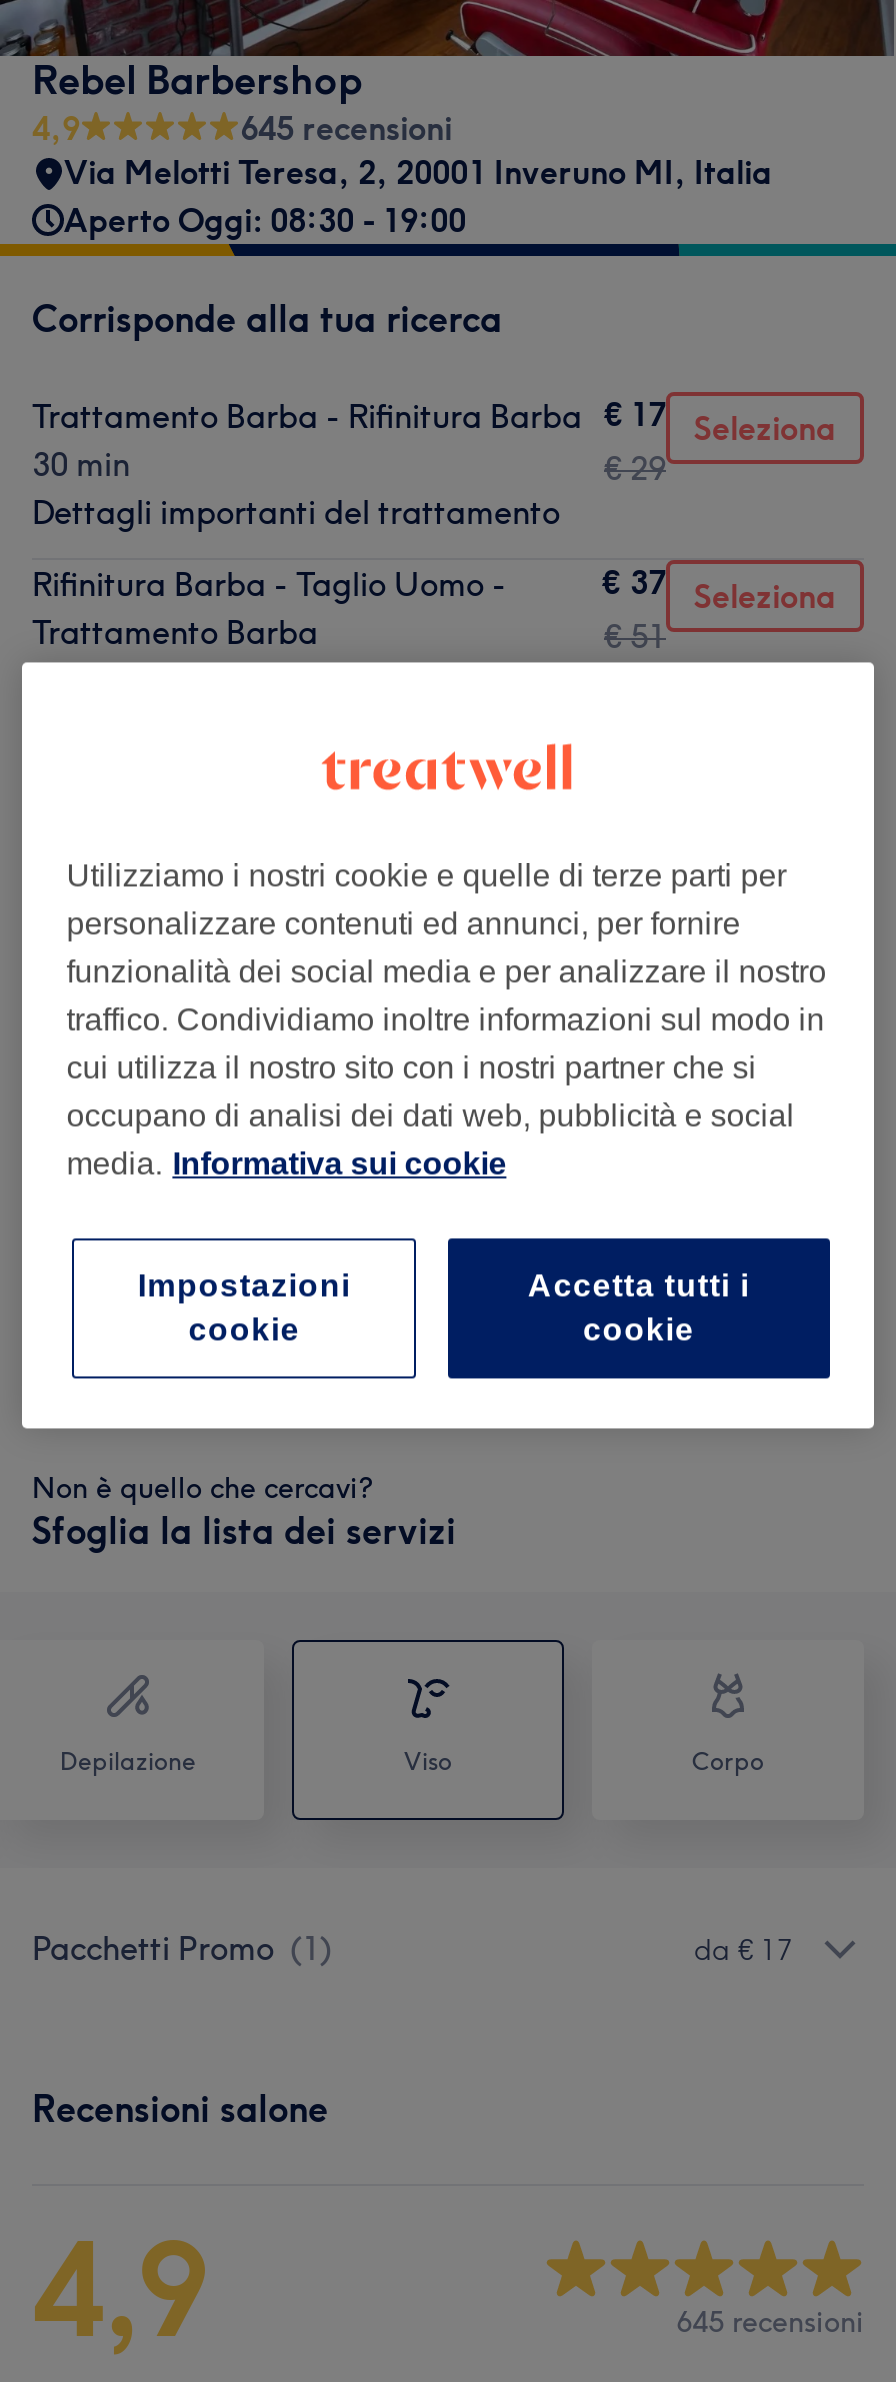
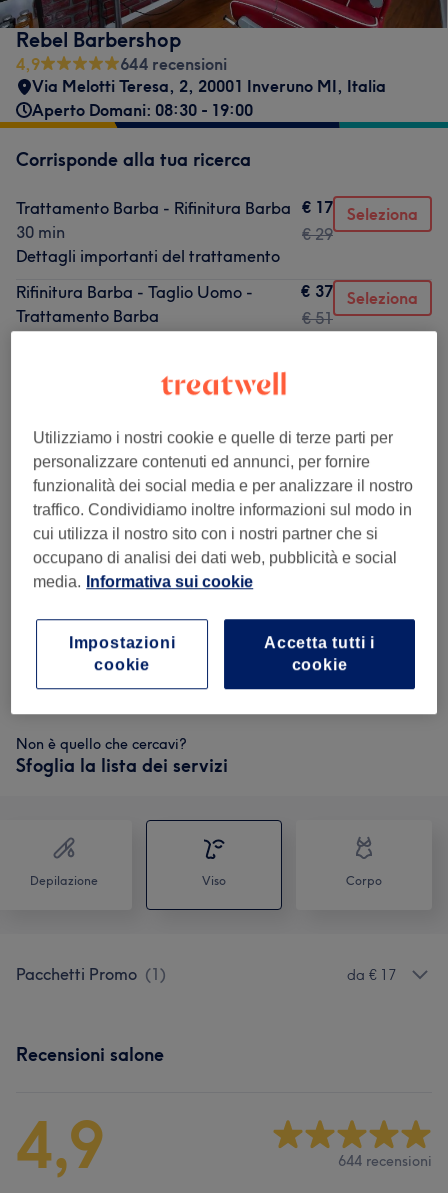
- 645 recensioni
+ 644 recensioni

- Aperto Oggi: 08:30 - 19:00
+ Aperto Domani: 08:30 - 19:00

- 645 recensioni
+ 644 recensioni
